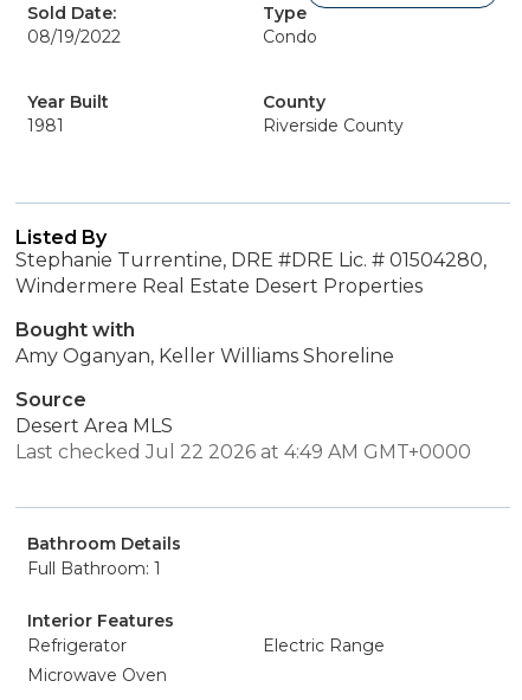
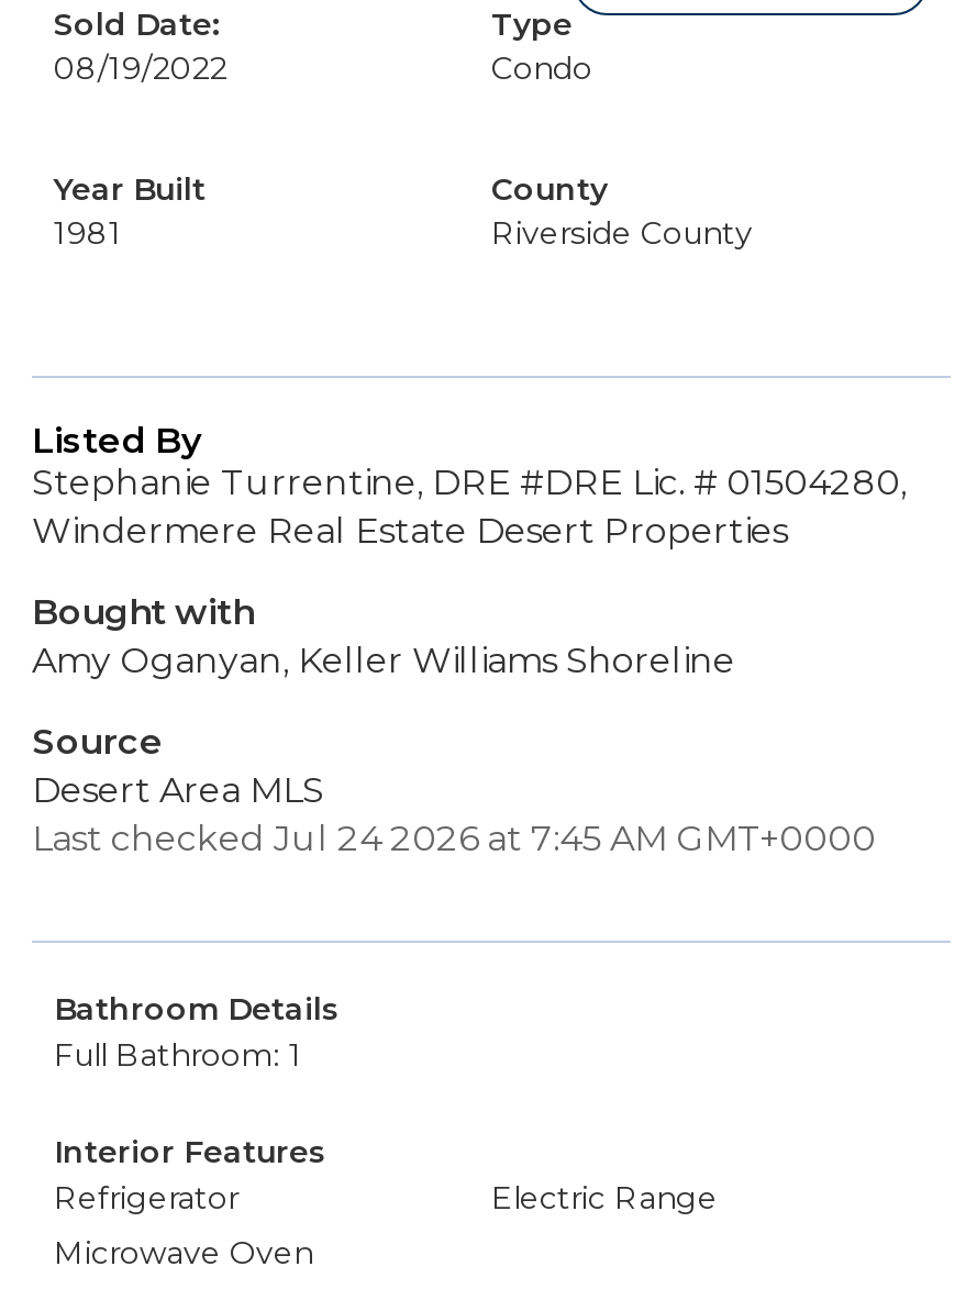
- Last checked Jul 22 2026 at 4:49 AM GMT+0000
+ Last checked Jul 24 2026 at 7:45 AM GMT+0000
